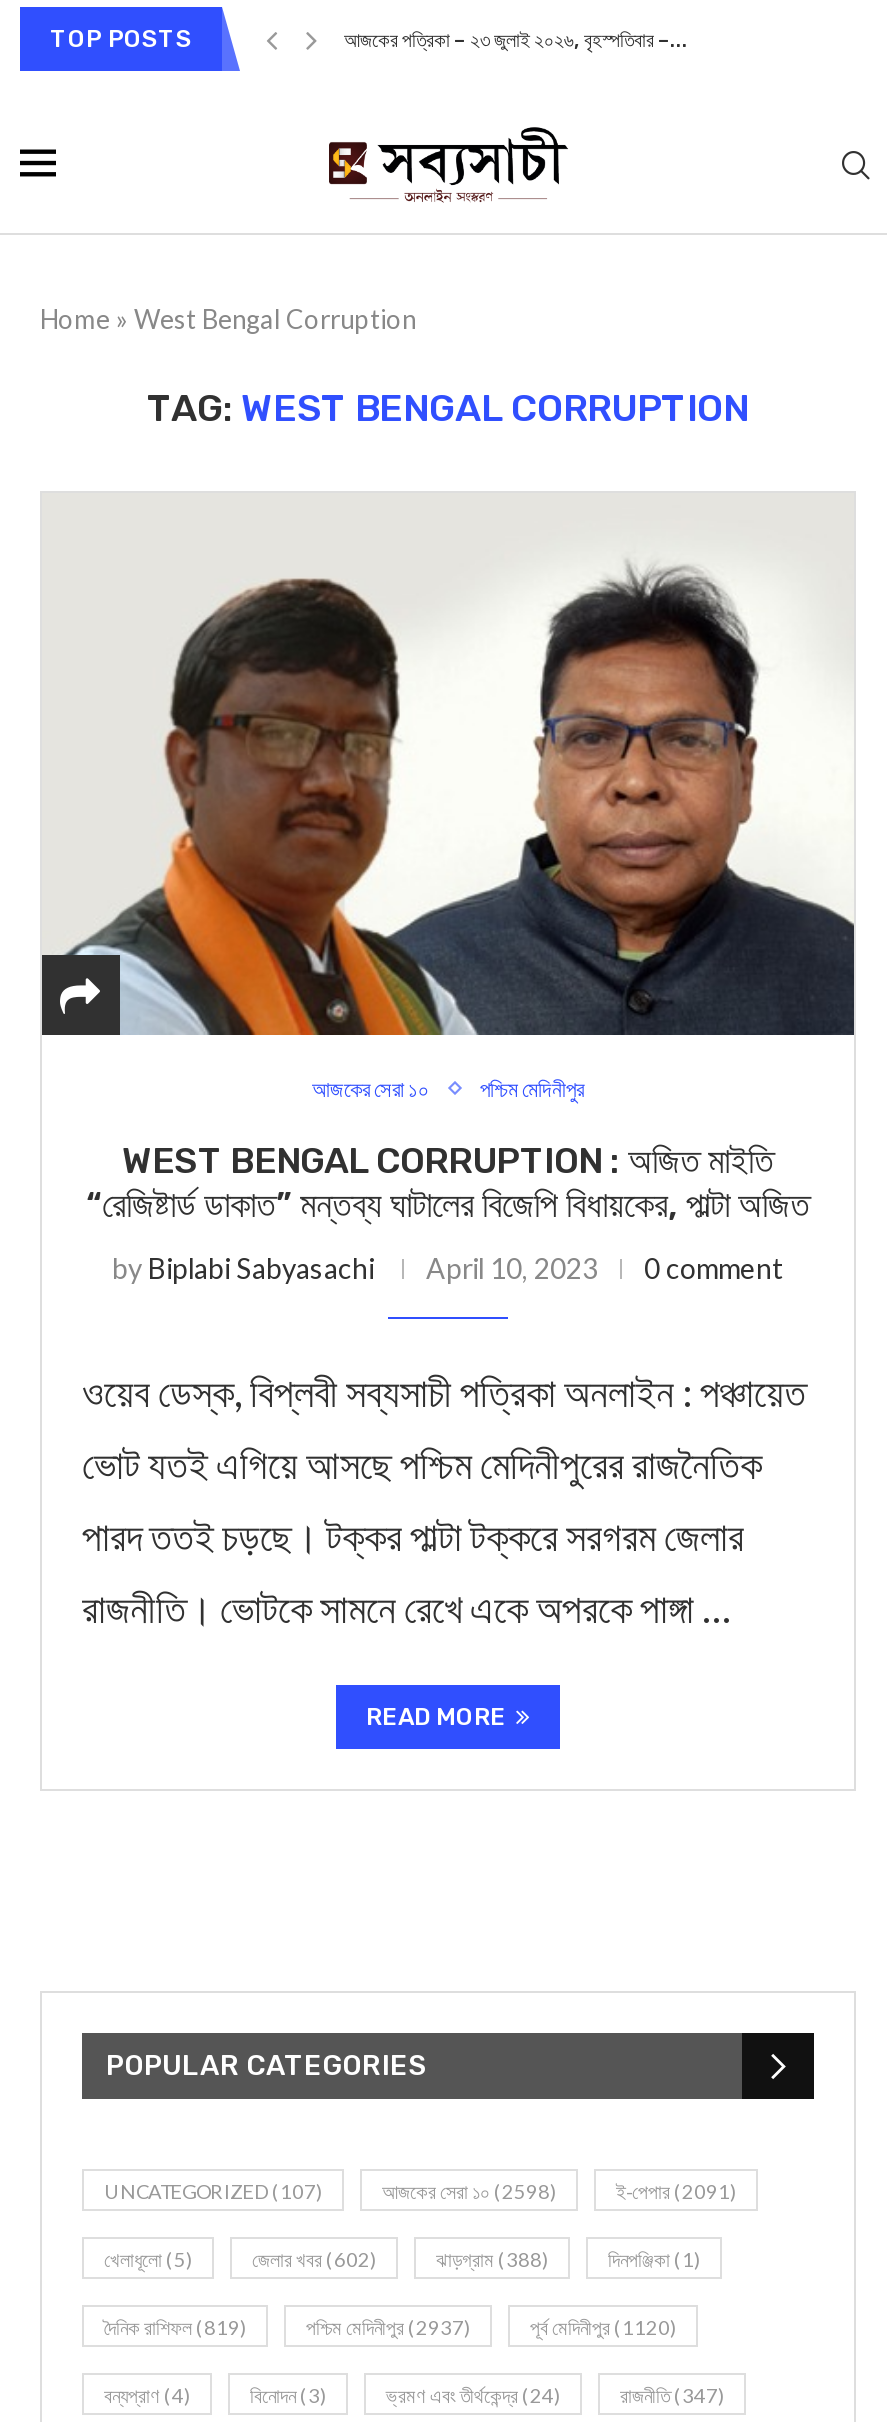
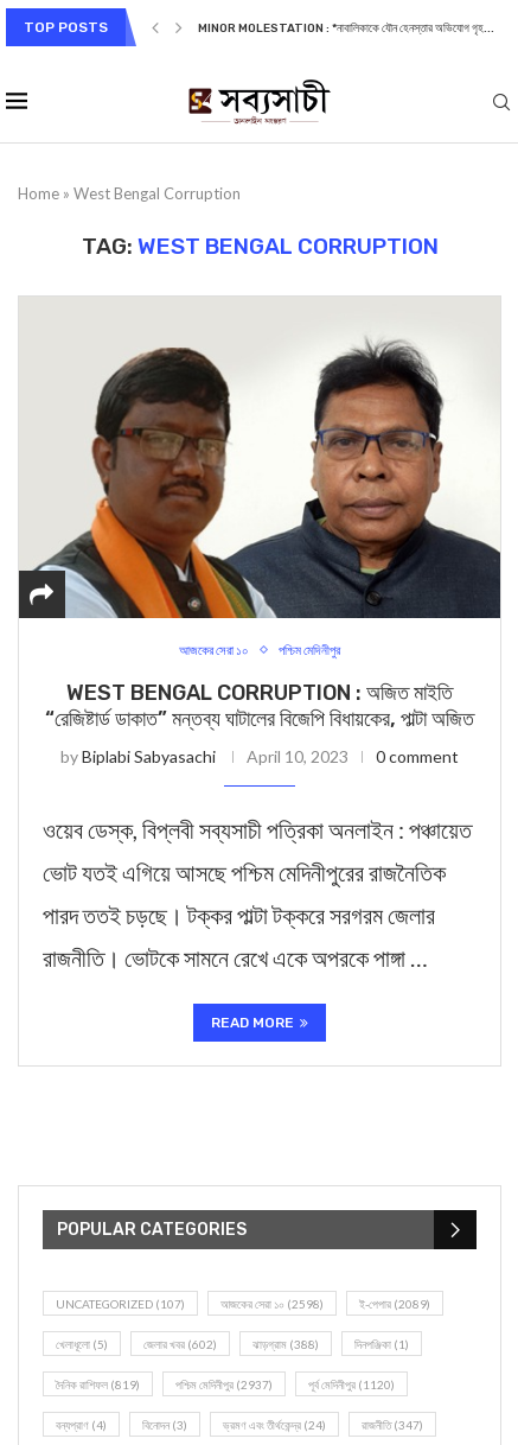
- আজকের পত্রিকা – ২৩ জুলাই ২০২৬, বৃহস্পতিবার –...
+ MINOR MOLESTATION : *নাবালিকাকে যৌন হেনস্তার অভিযোগ গৃহ...

- ই-পেপার (2091)
+ ই-পেপার (2089)
